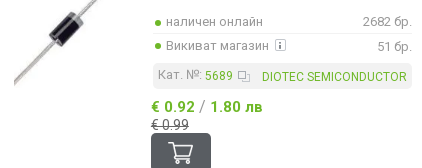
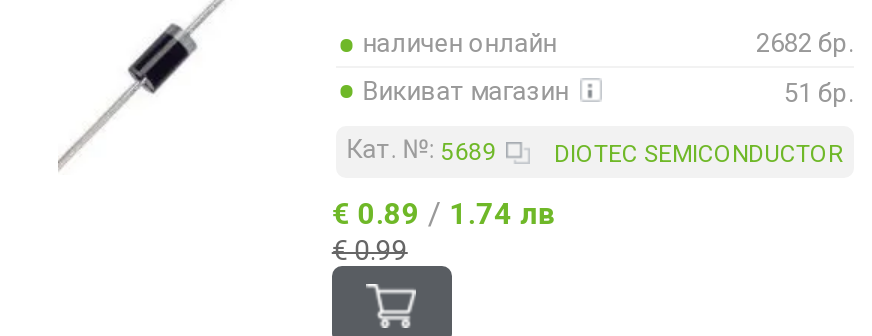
- € 0.92 / 1.80 лв
+ € 0.89 / 1.74 лв
